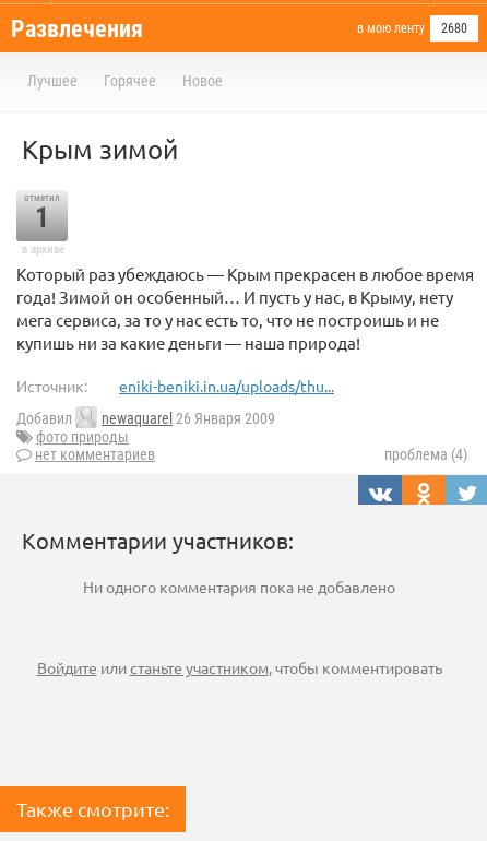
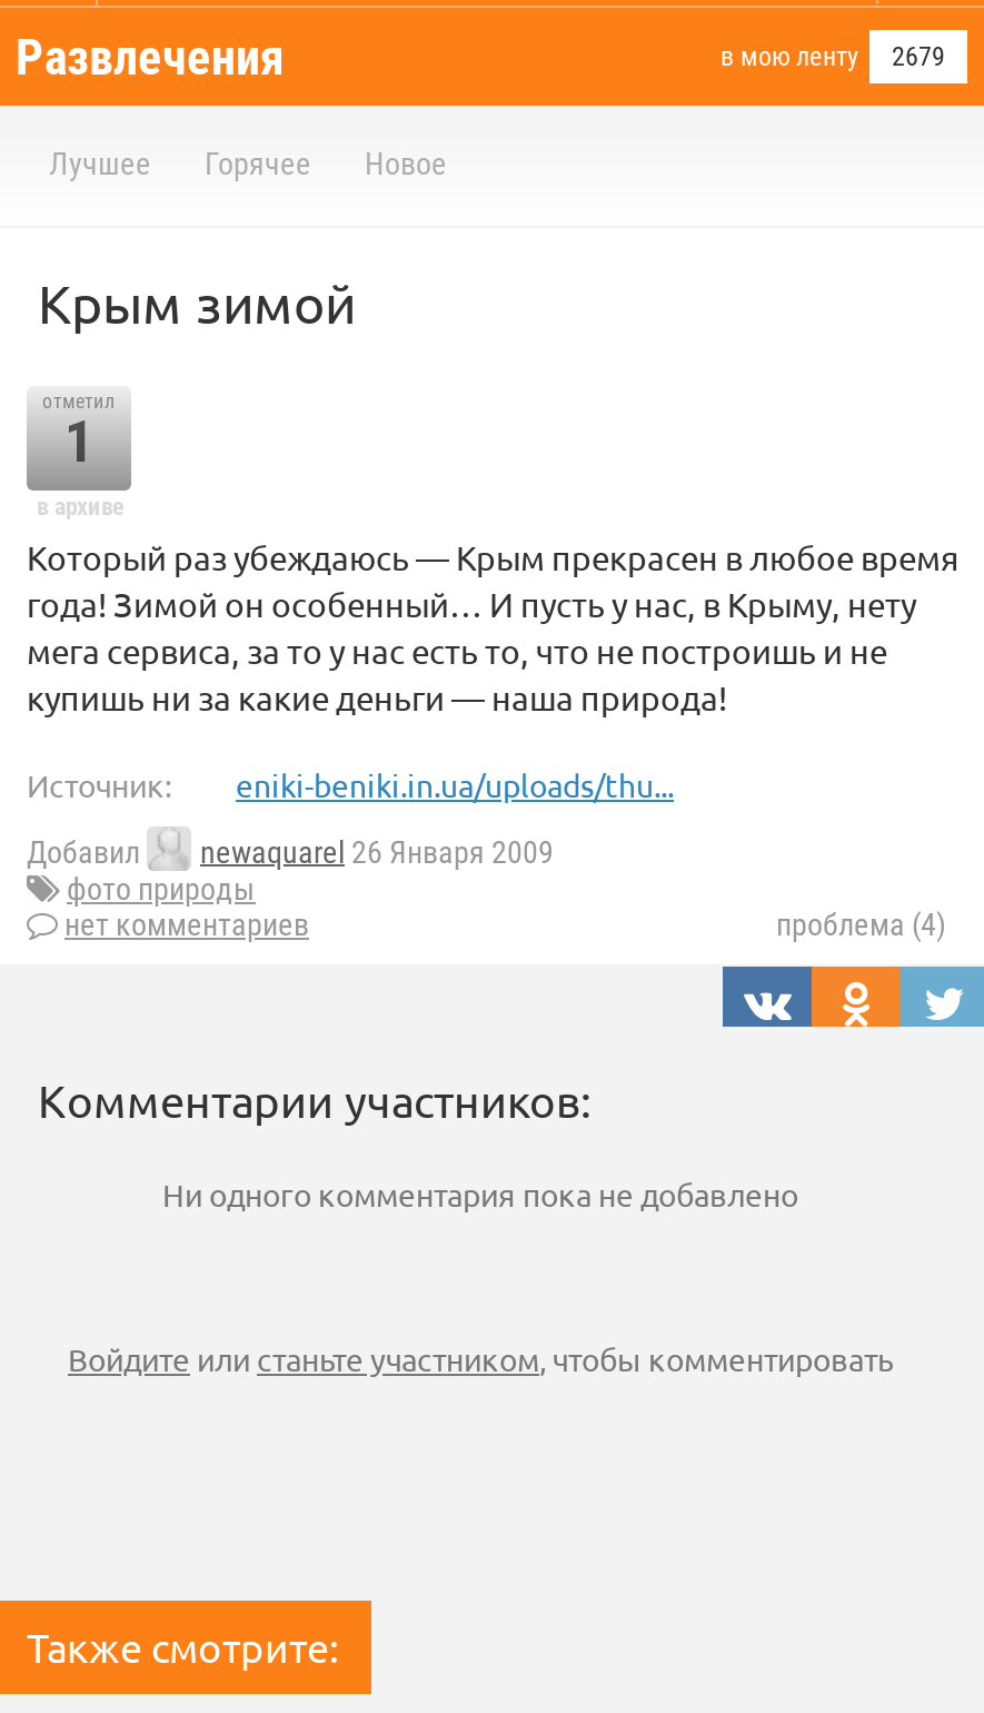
- в мою ленту 2680
+ в мою ленту 2679
